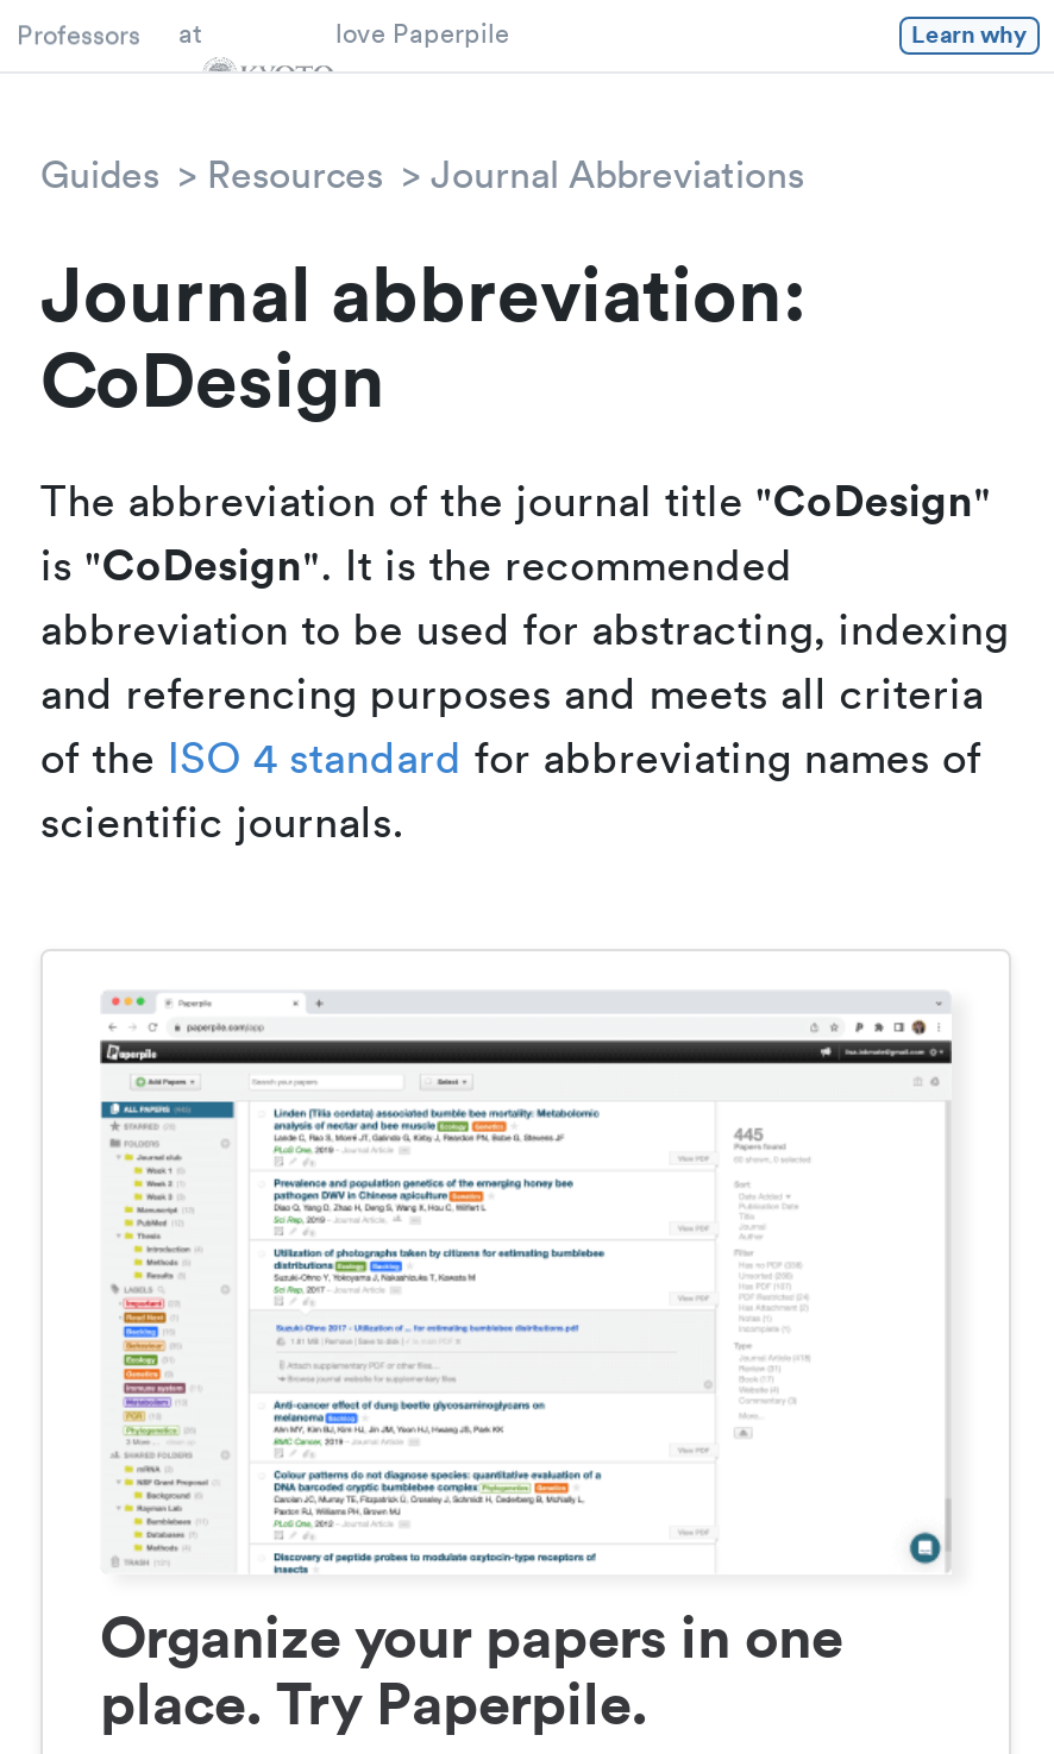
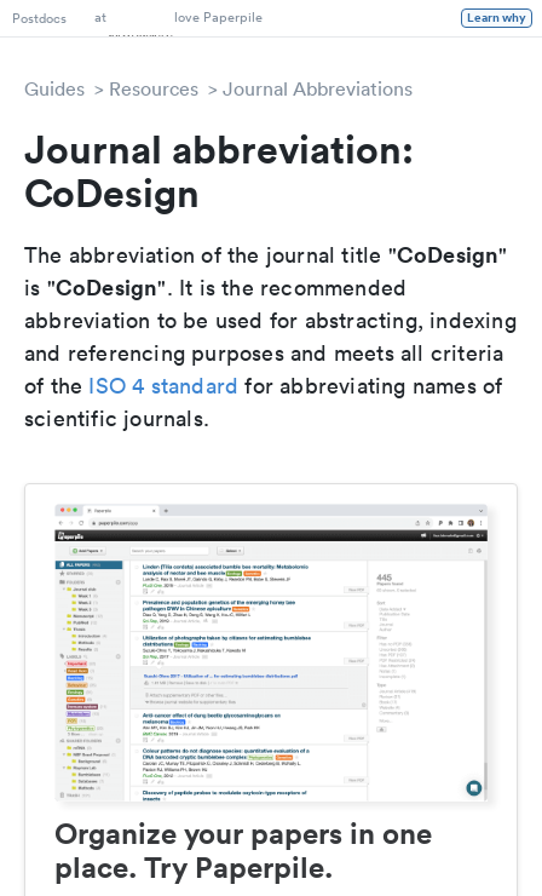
- Professors
+ Postdocs
